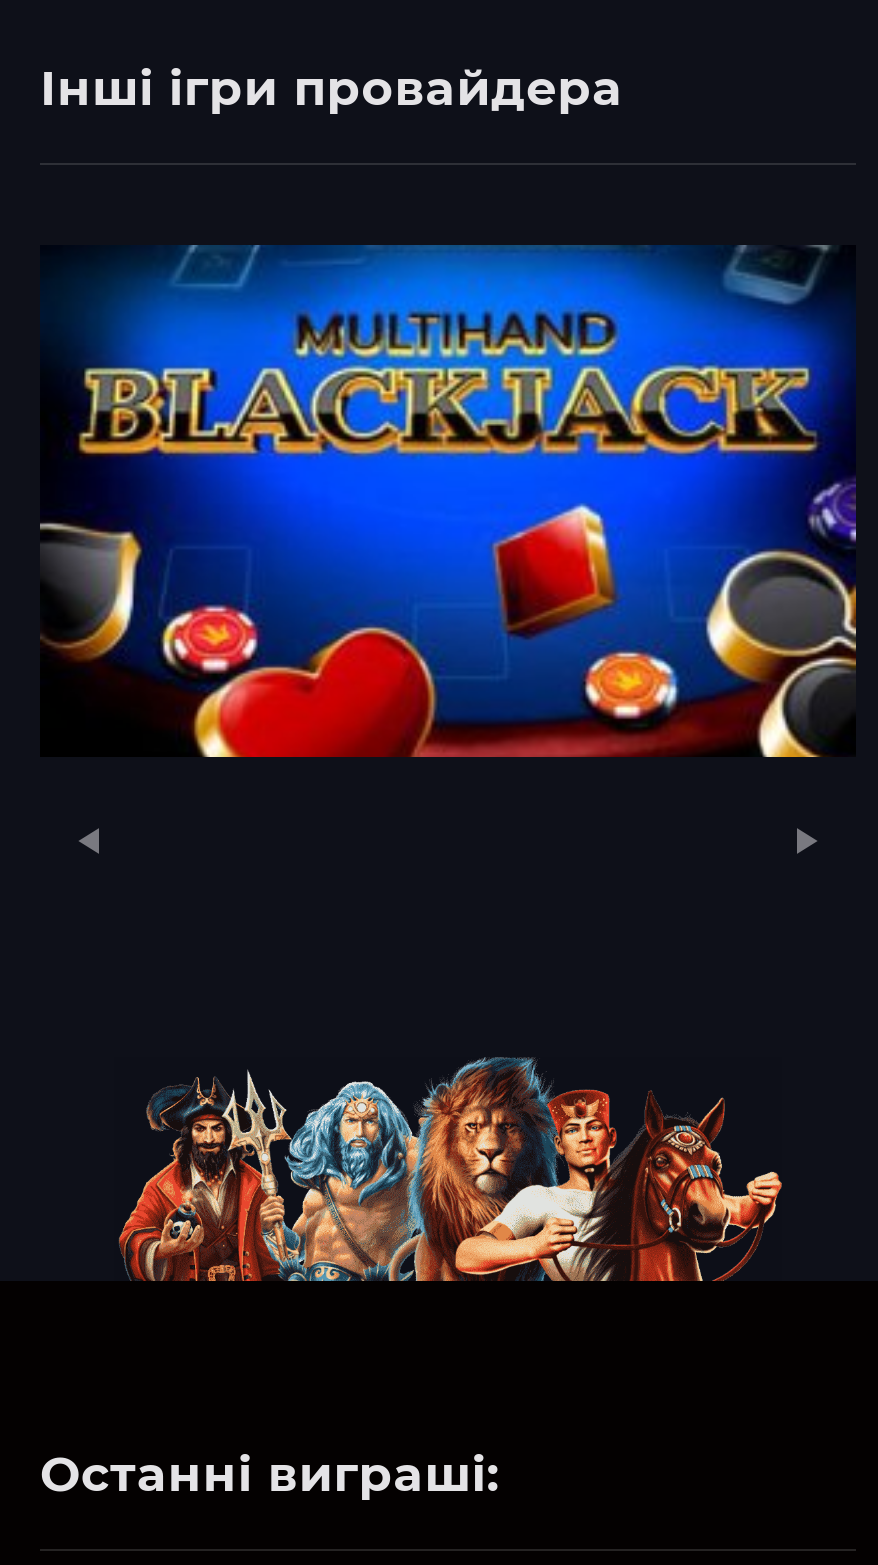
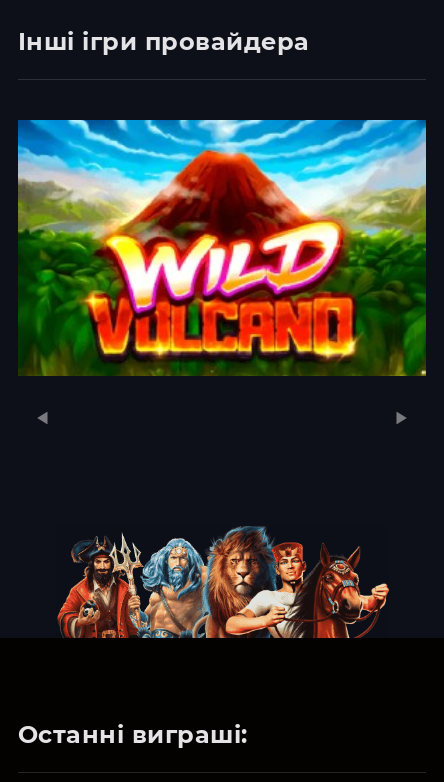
- [image]
+ [image]
